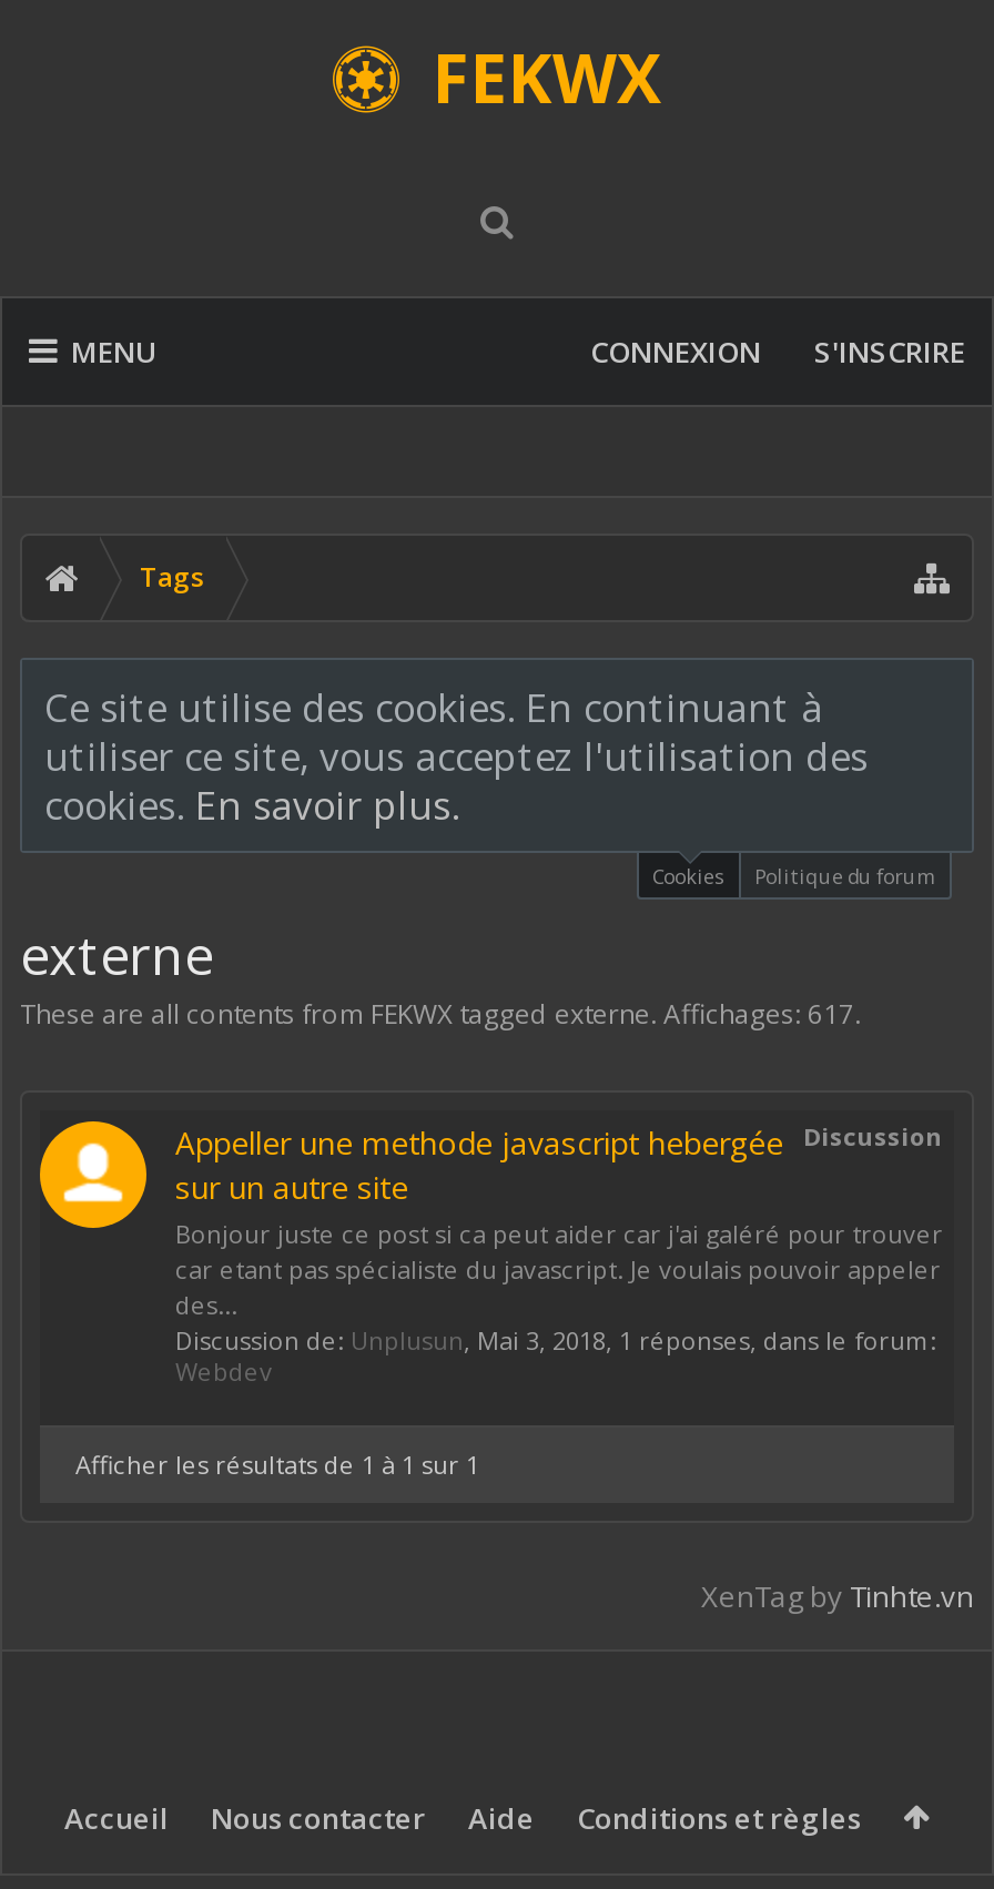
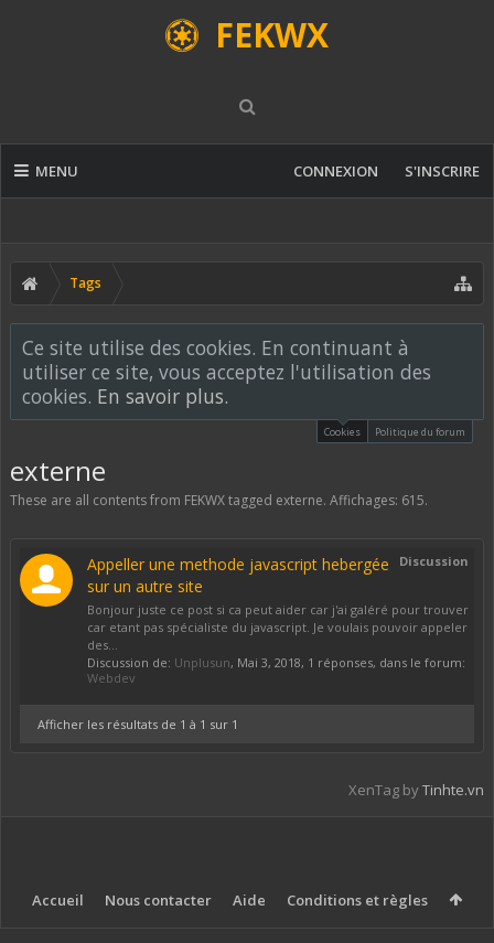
- These are all contents from FEKWX tagged externe. Affichages: 617.
+ These are all contents from FEKWX tagged externe. Affichages: 615.
